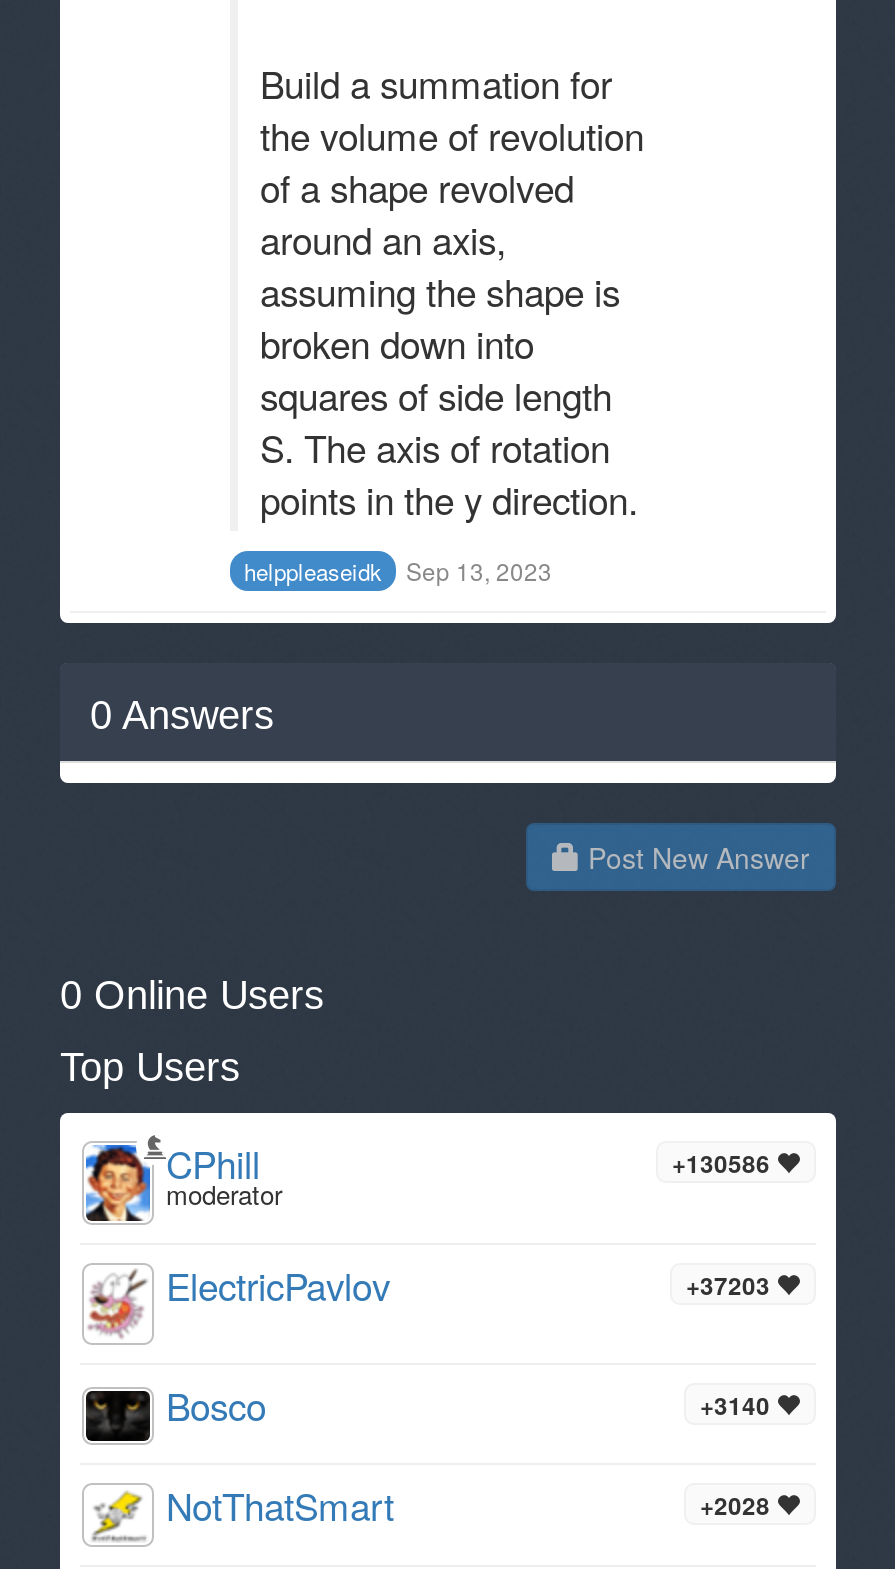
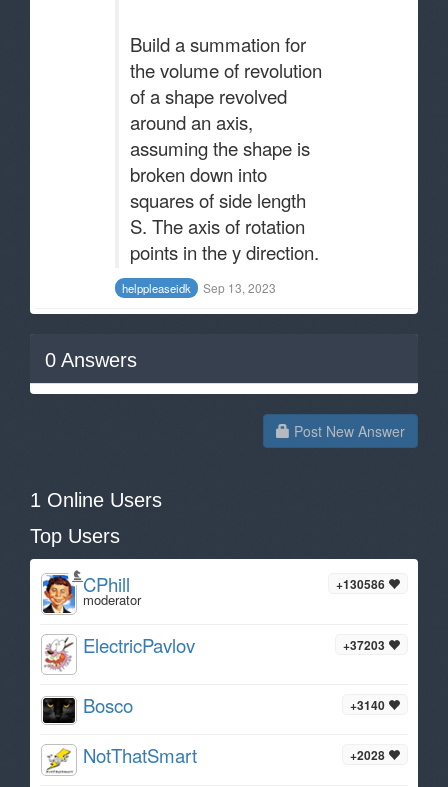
- 0 Online Users
+ 1 Online Users
